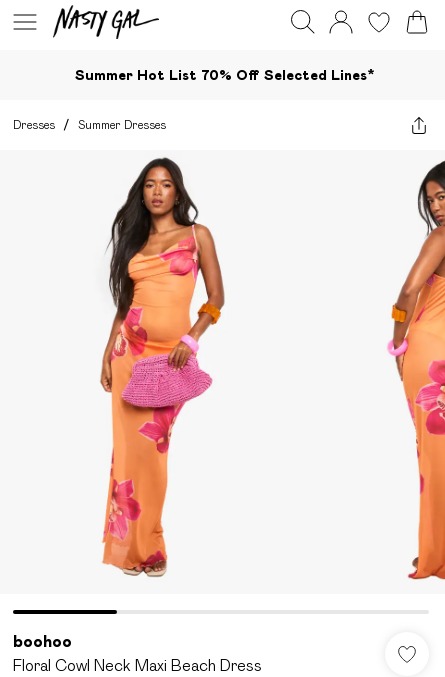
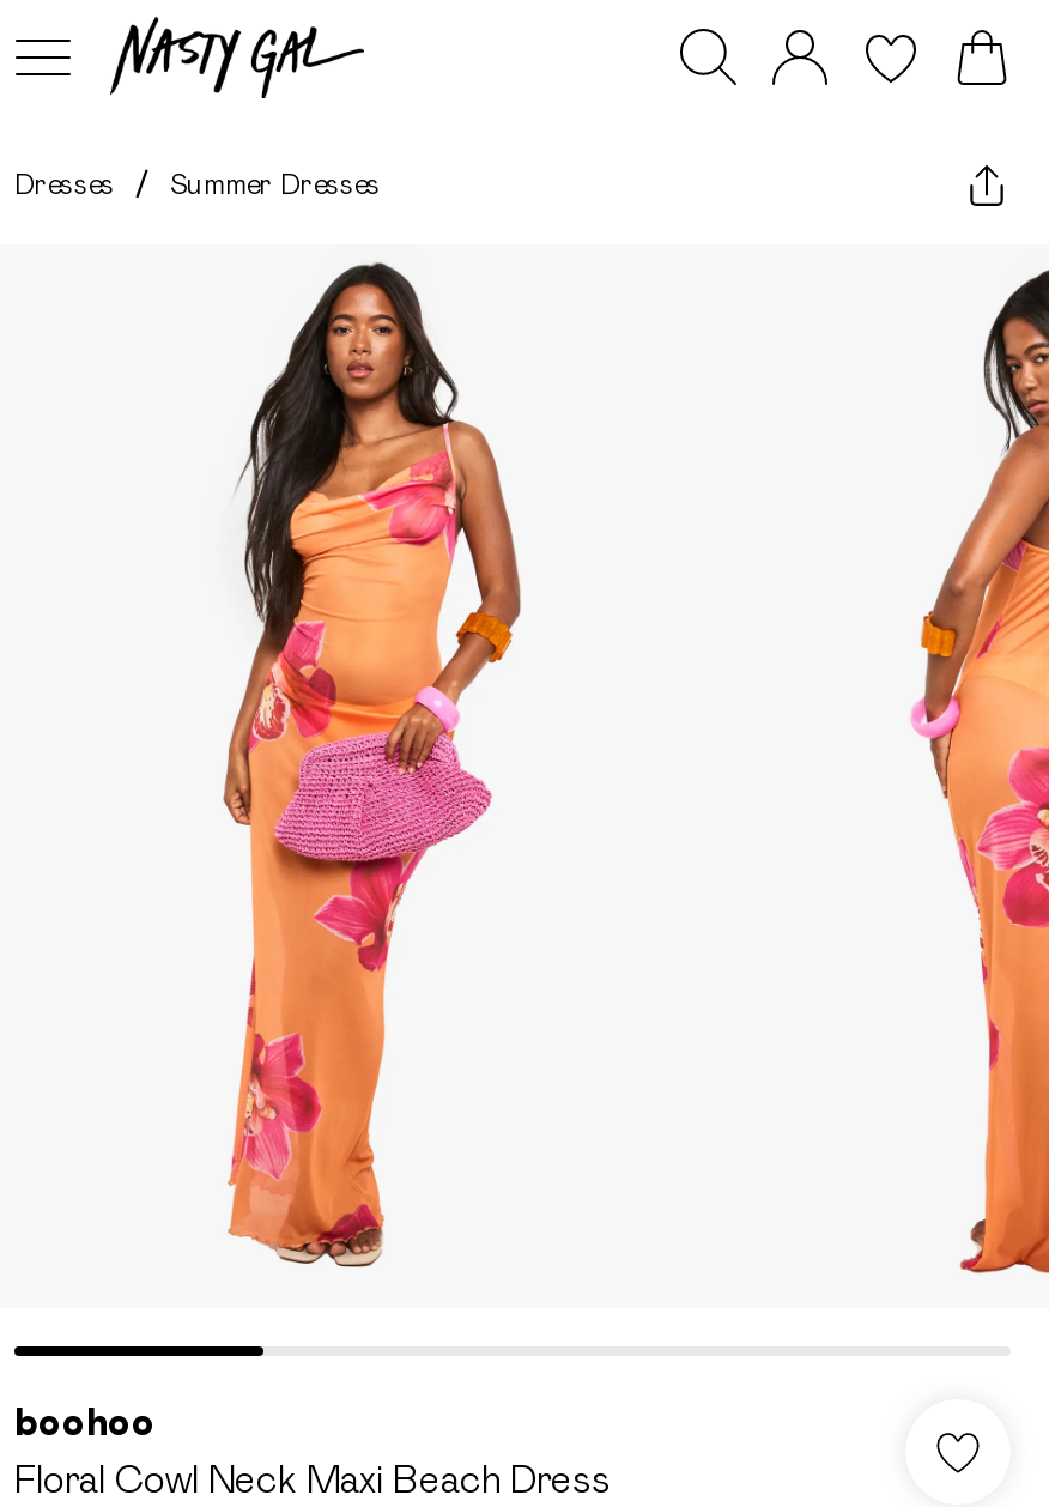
- Summer Hot List 70% Off Selected Lines*
